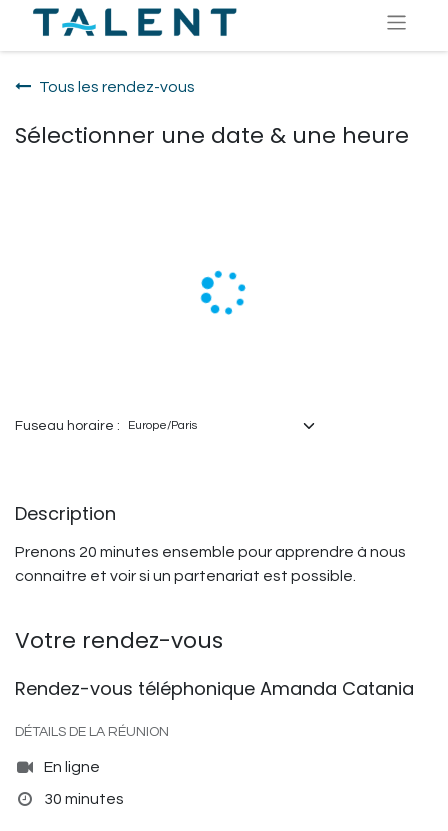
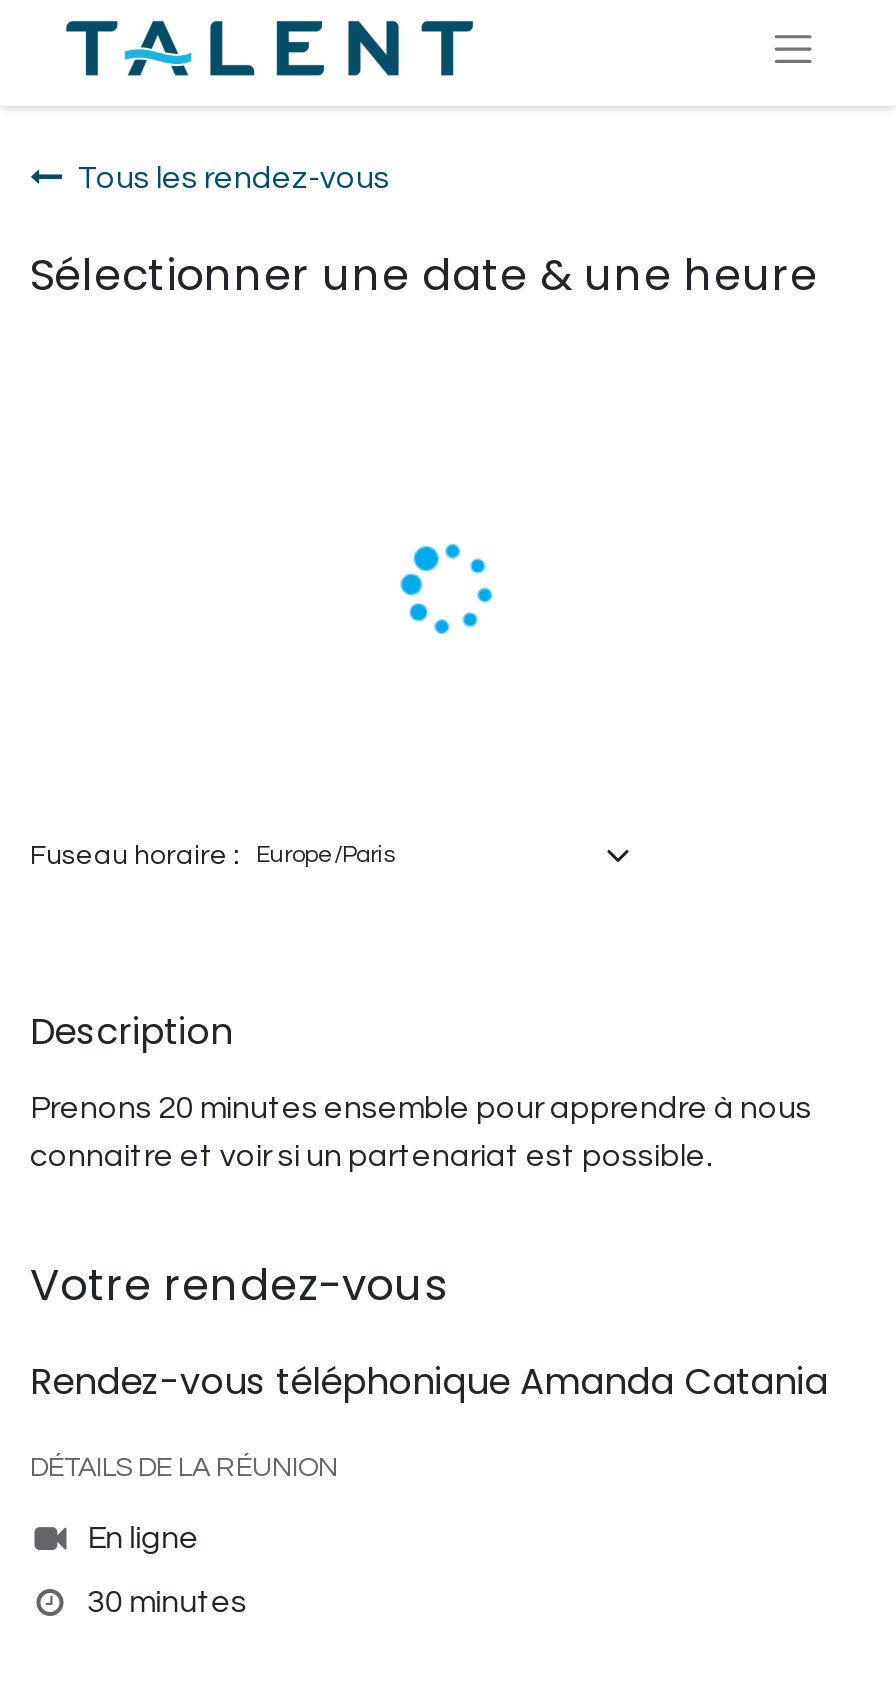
- [image]
+ [image]
